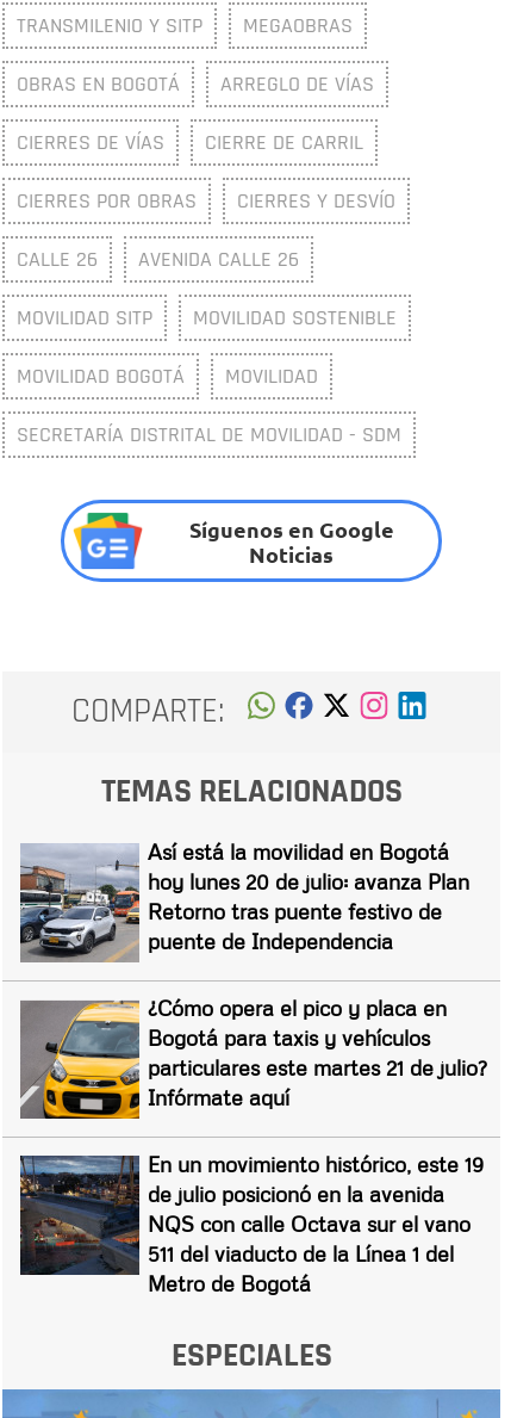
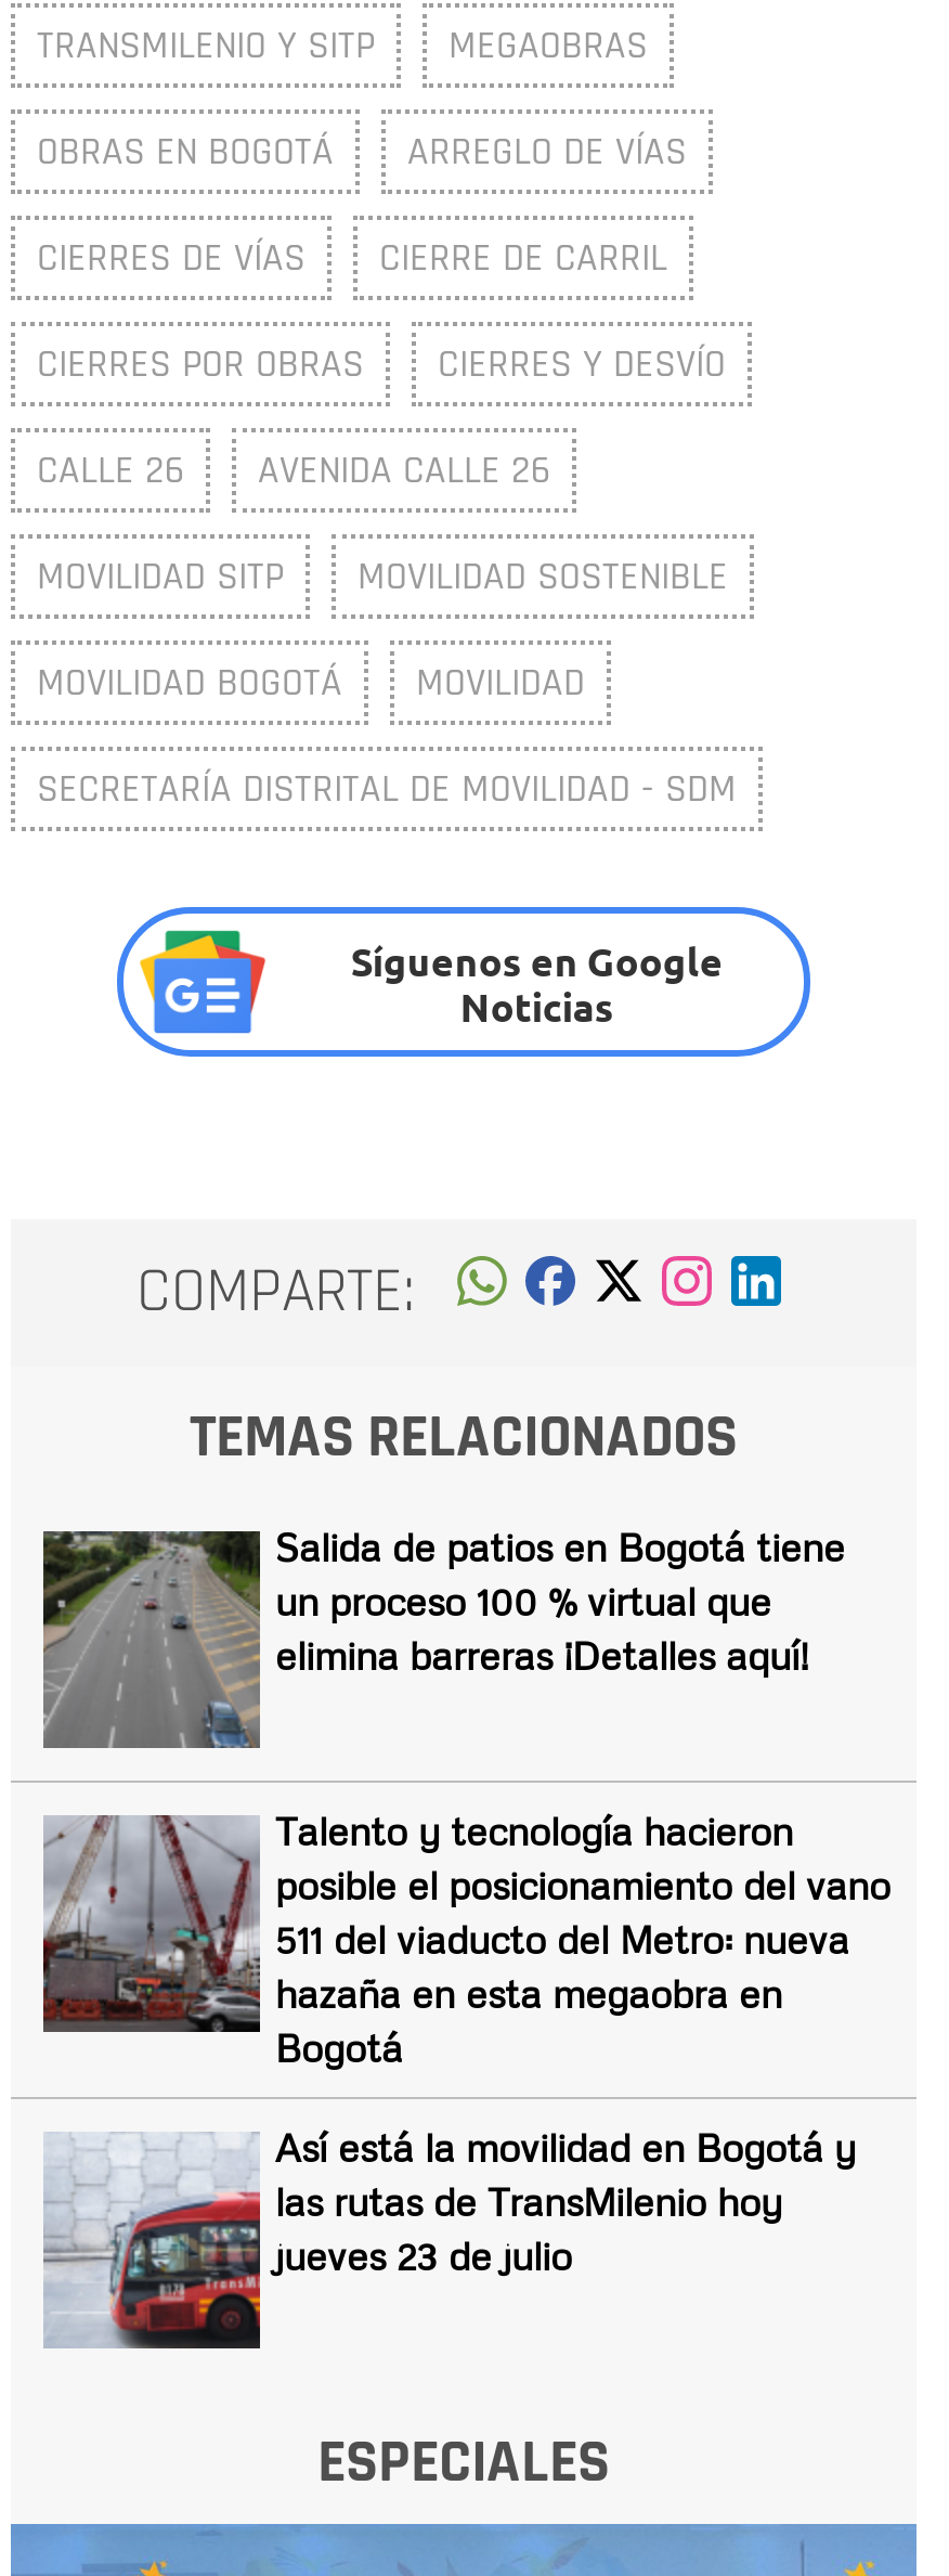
- [image]
- Así está la movilidad en Bogotá
- hoy lunes 20 de julio: avanza Plan
- Retorno tras puente festivo de
- puente de Independencia
+ [image]
+ Salida de patios en Bogotá tiene
+ un proceso 100 % virtual que
+ elimina barreras ¡Detalles aquí!

- [image]
- ¿Cómo opera el pico y placa en
- Bogotá para taxis y vehículos
- particulares este martes 21 de julio?
- Infórmate aquí
+ [image]
+ Talento y tecnología hacieron
+ posible el posicionamiento del vano
+ 511 del viaducto del Metro: nueva
+ hazaña en esta megaobra en
+ Bogotá

- [image]
- En un movimiento histórico, este 19
- de julio posicionó en la avenida
- NQS con calle Octava sur el vano
- 511 del viaducto de la Línea 1 del
- Metro de Bogotá
+ [image]
+ Así está la movilidad en Bogotá y
+ las rutas de TransMilenio hoy
+ jueves 23 de julio
